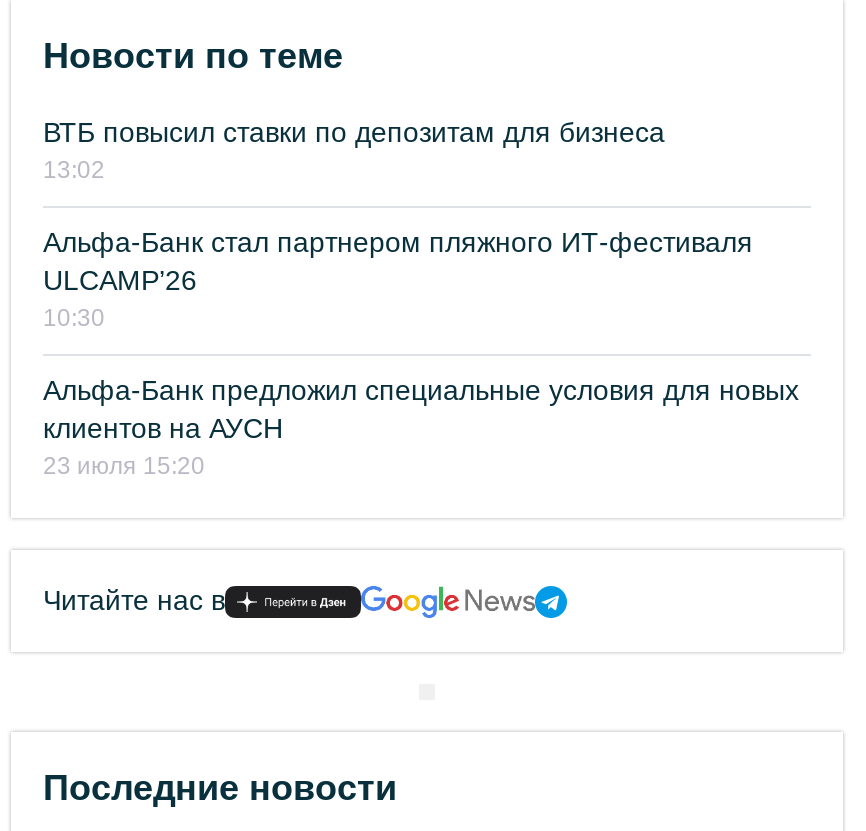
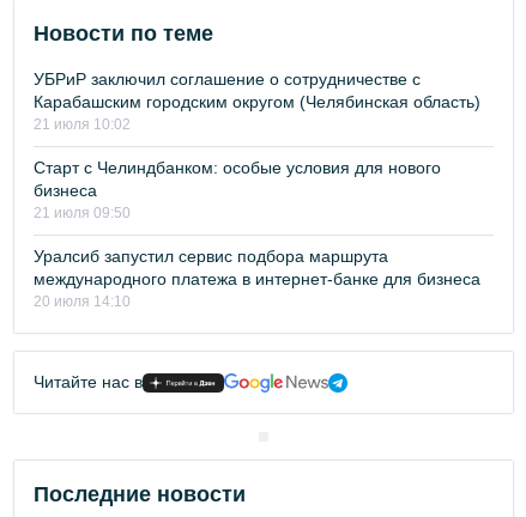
- ВТБ повысил ставки по депозитам для бизнеса
- 13:02
+ УБРиР заключил соглашение о сотрудничестве с
+ Карабашским городским округом (Челябинская область)
+ 21 июля 10:02

- Альфа-Банк стал партнером пляжного ИТ-фестиваля
- ULCAMP’26
- 10:30
+ Старт с Челиндбанком: особые условия для нового
+ бизнеса
+ 21 июля 09:50

- Альфа-Банк предложил специальные условия для новых
- клиентов на АУСН
- 23 июля 15:20
+ Уралсиб запустил сервис подбора маршрута
+ международного платежа в интернет-банке для бизнеса
+ 20 июля 14:10
